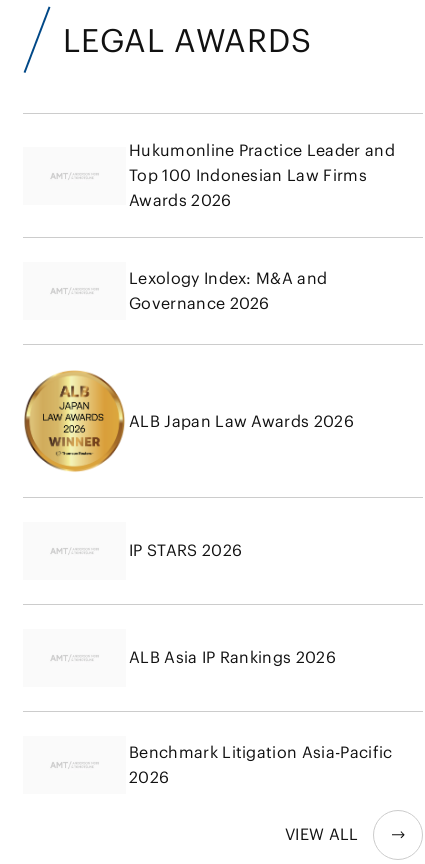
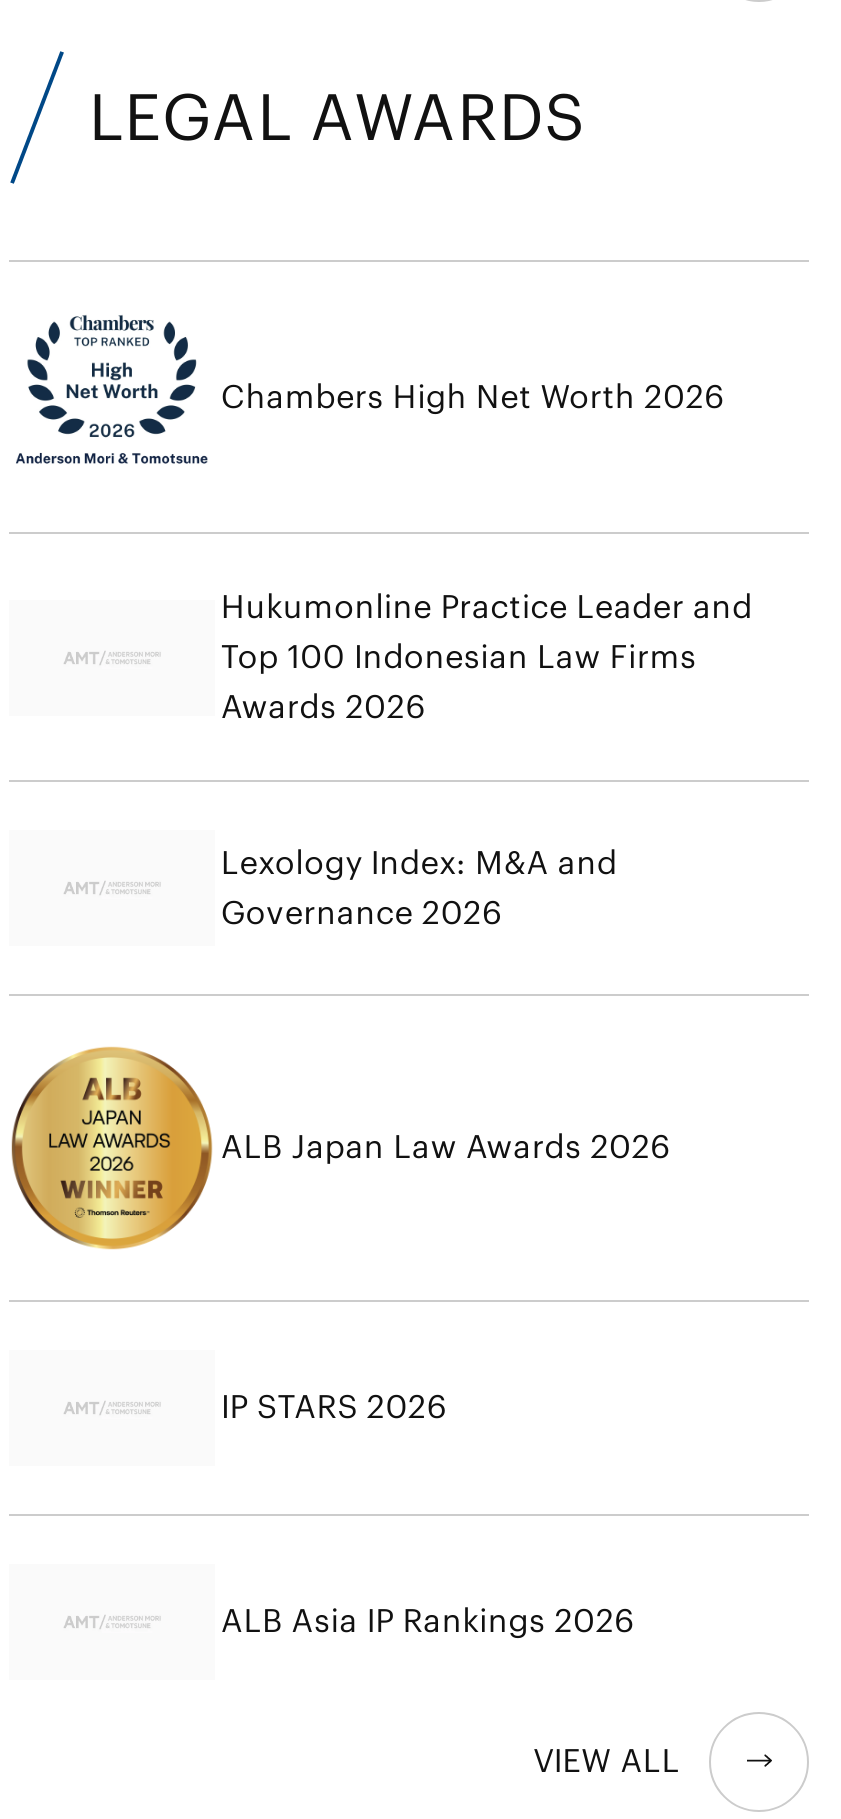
+ [image]
+ Chambers High Net Worth 2026

moved down: [image] | Hukumonline Practice Leader and | Top 100 Indonesian Law Firms | ... | IP STARS 2026 | ALB Asia IP Rankings 2026

- Benchmark Litigation Asia-Pacific
- 2026
